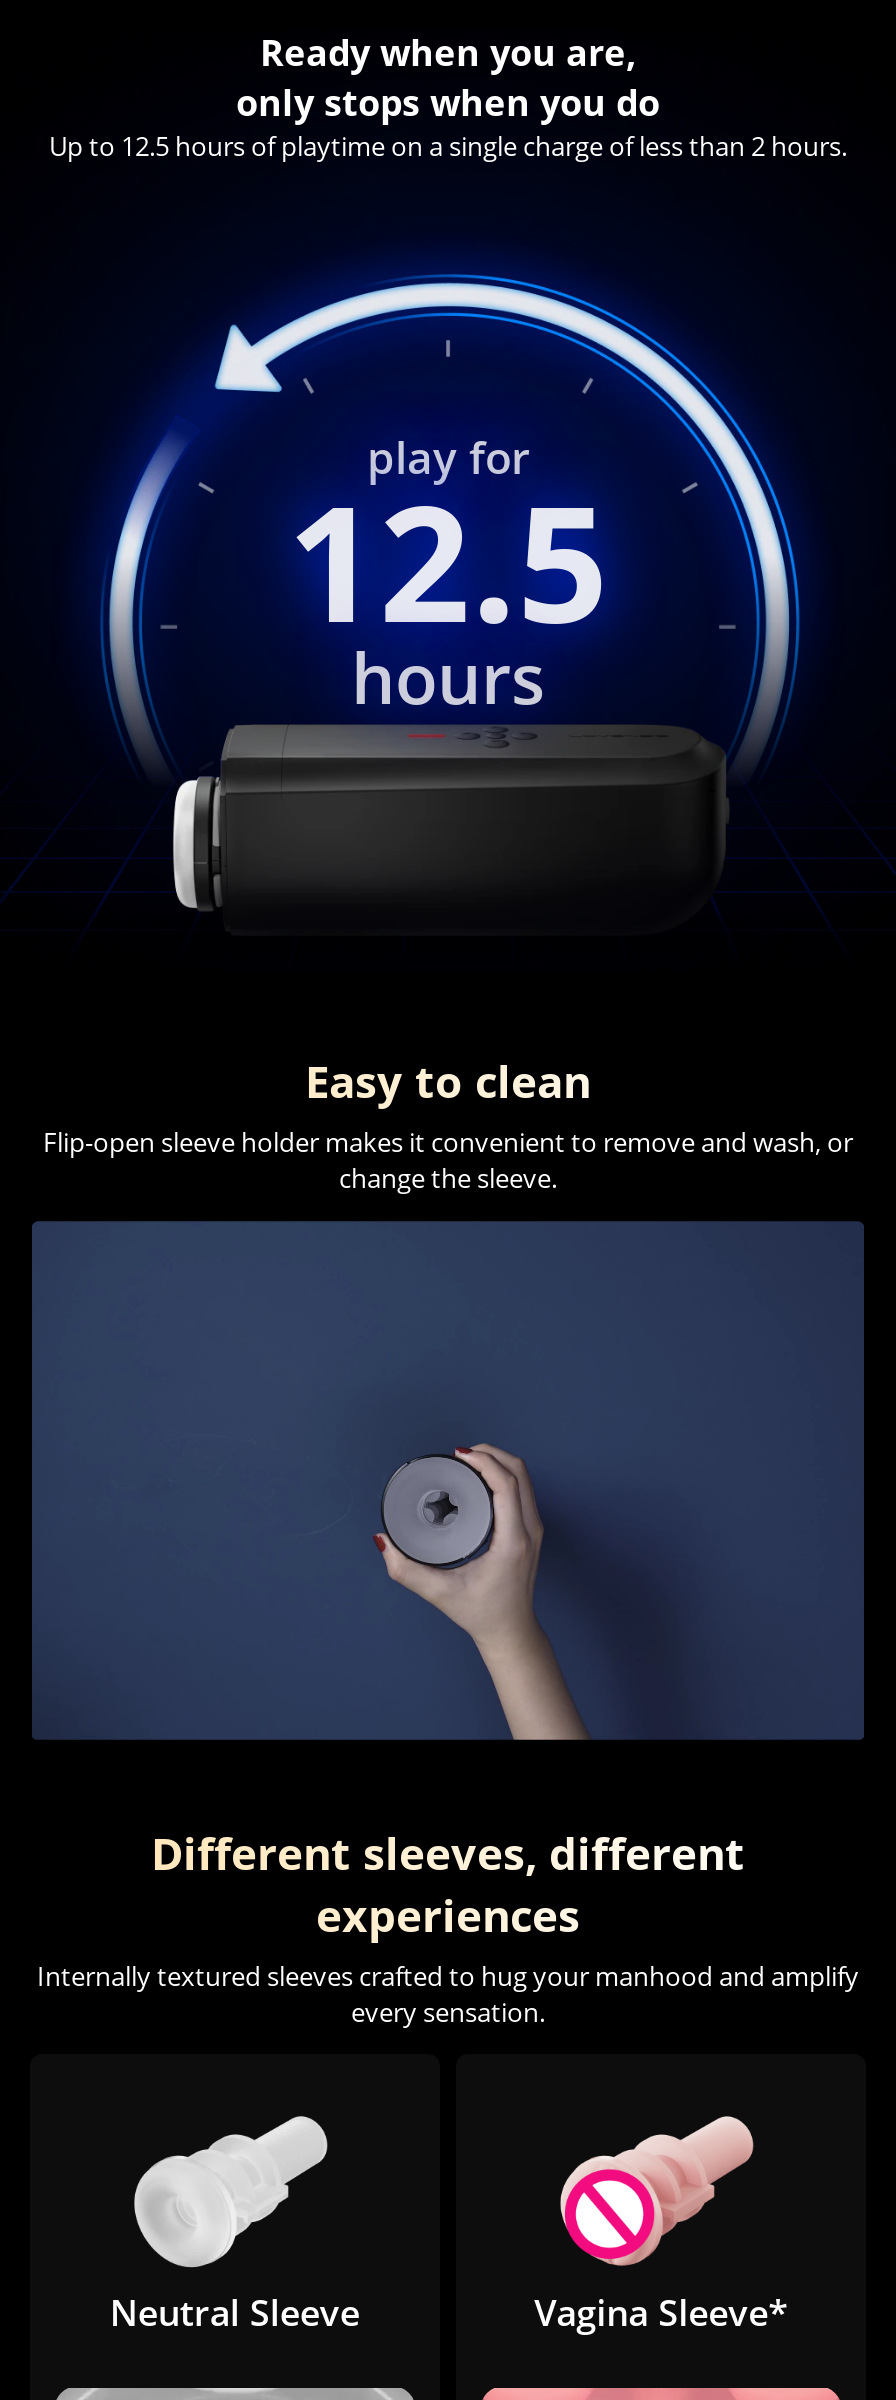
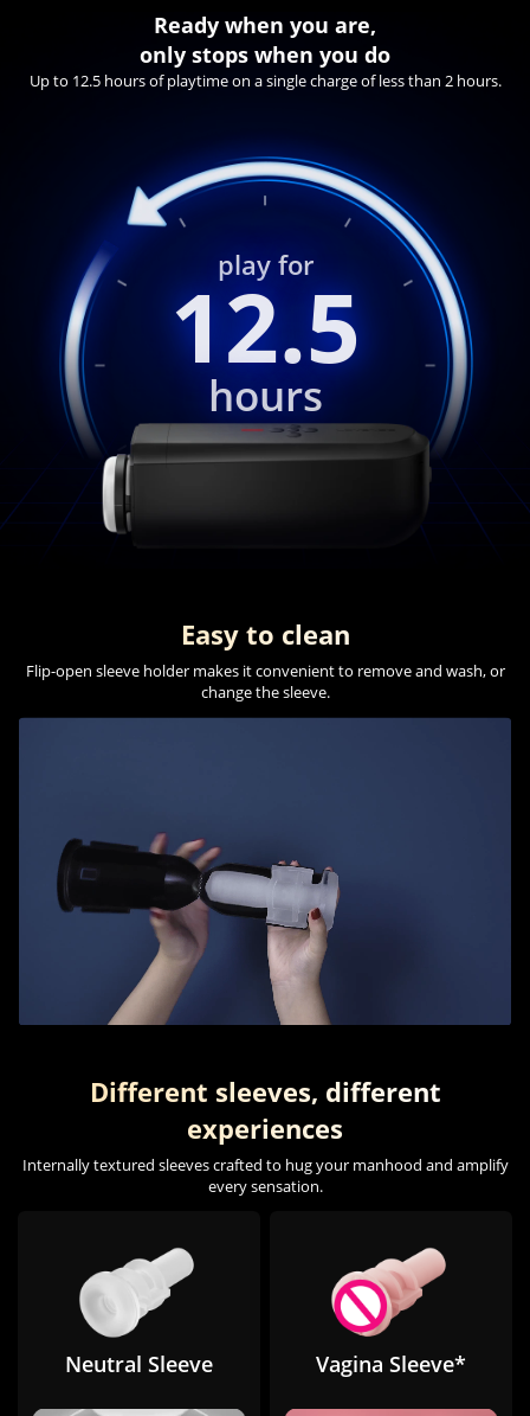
- [image]
+ [image]
